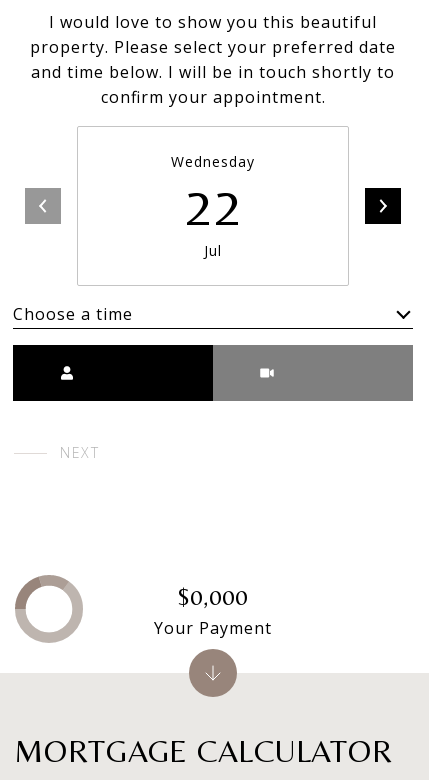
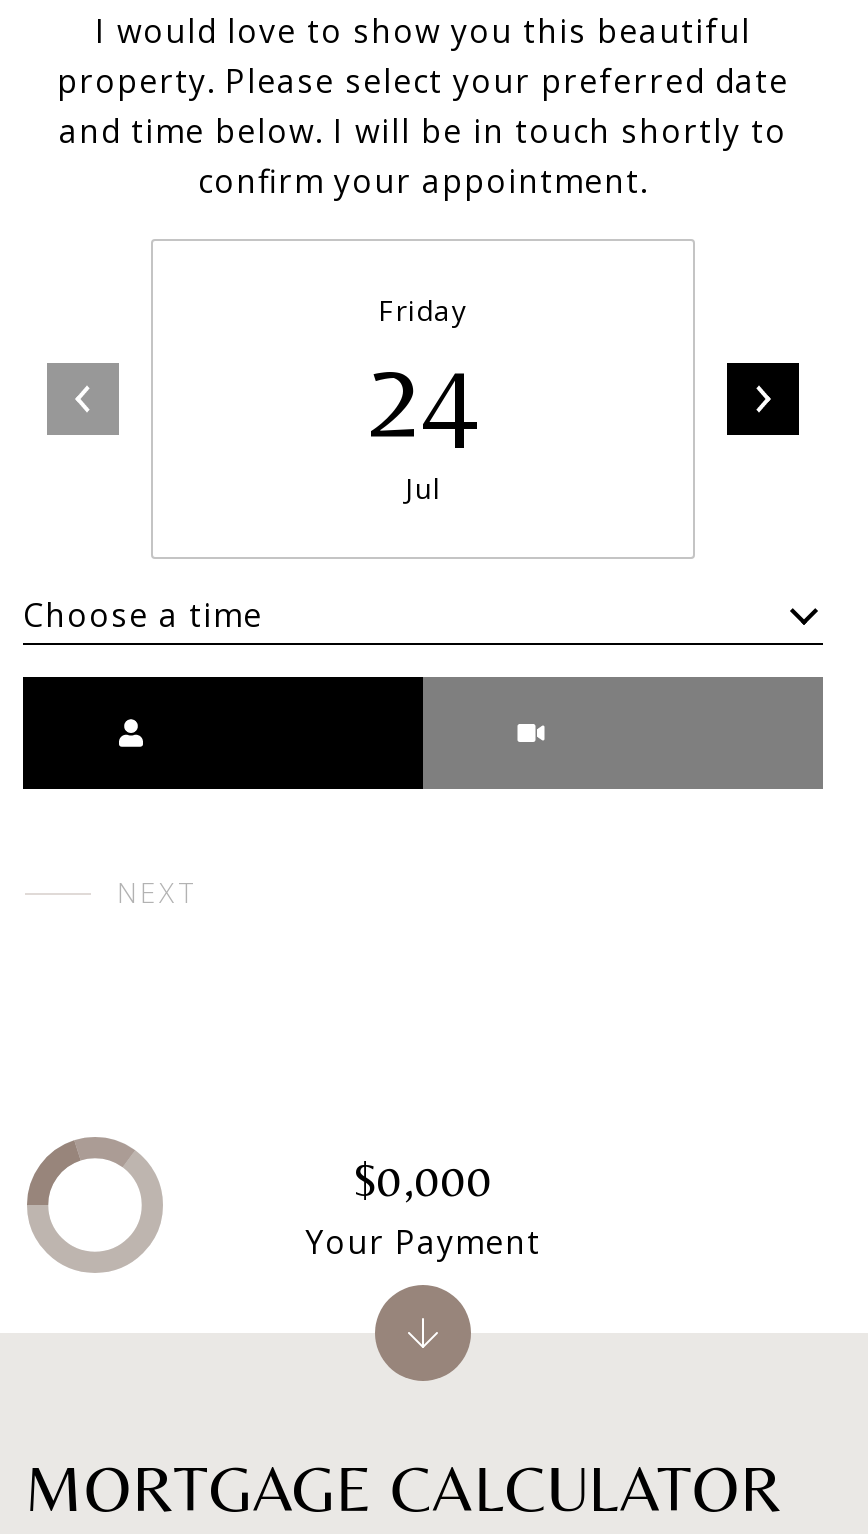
- Wednesday
- 22
+ Friday
+ 24
